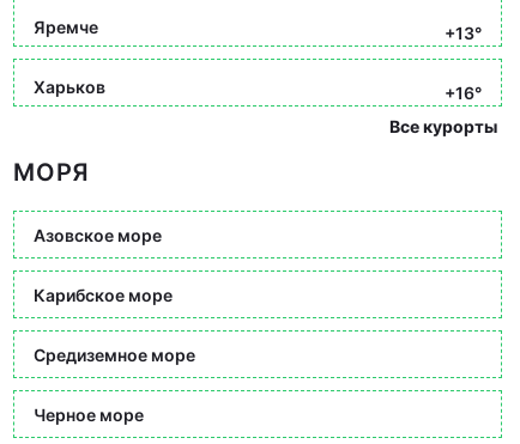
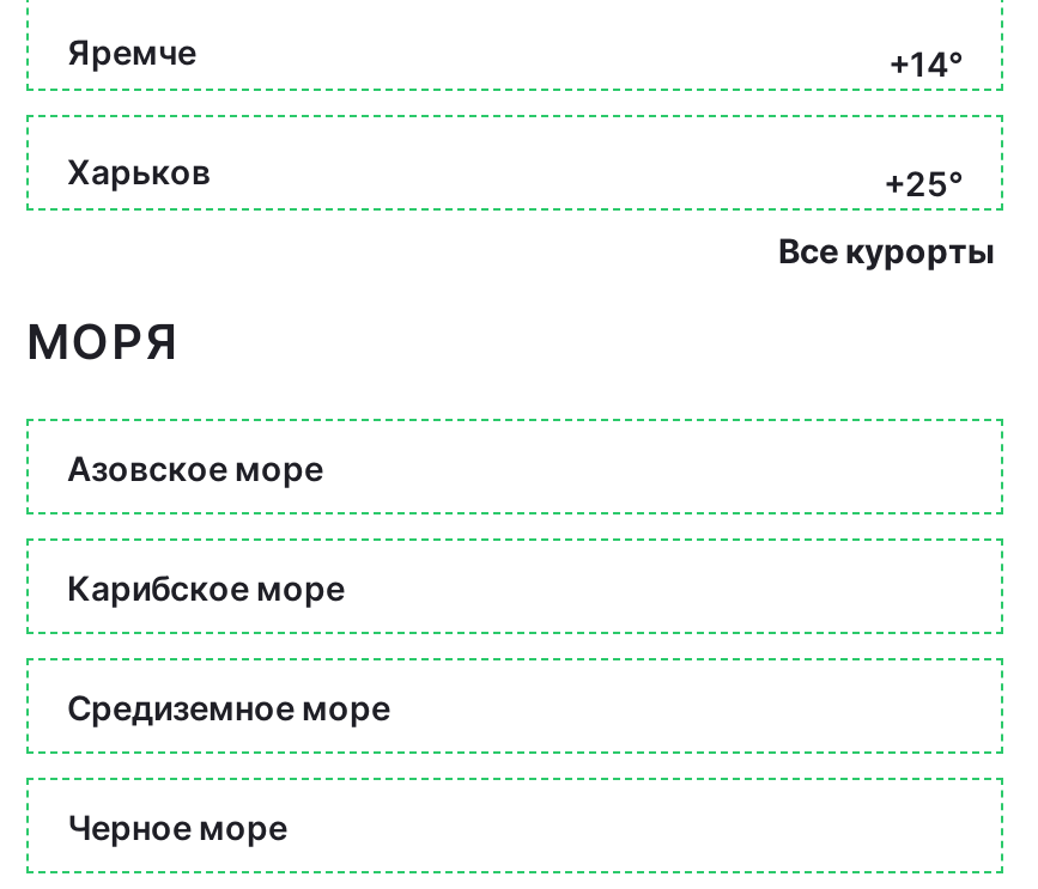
- +13°
+ +14°

- +16°
+ +25°
